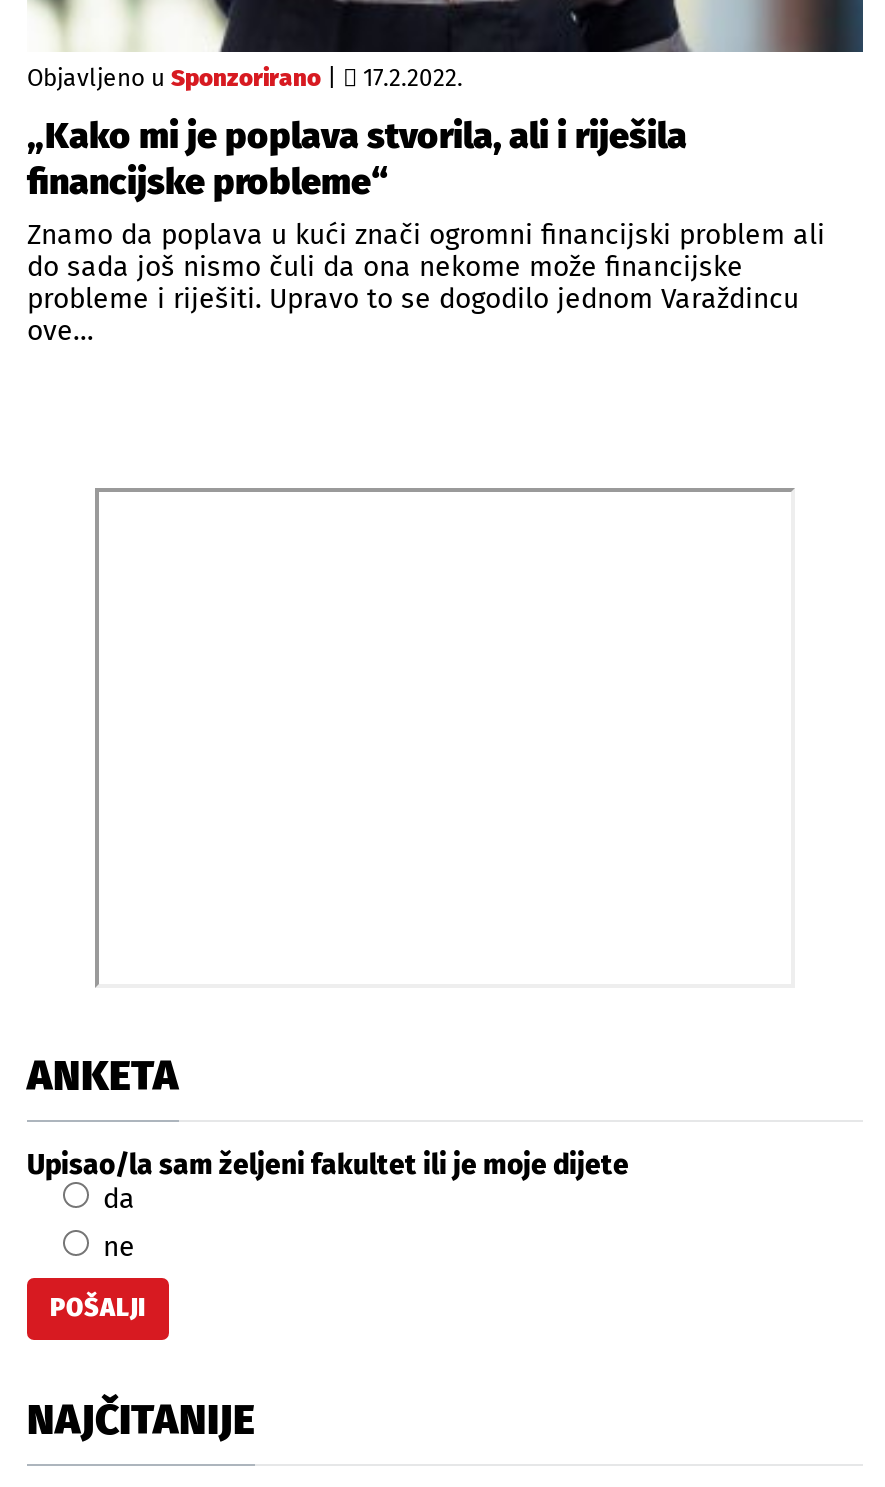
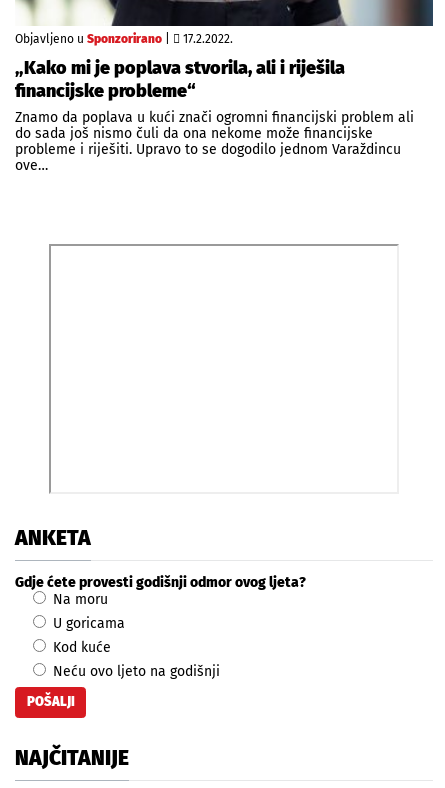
- Upisao/la sam željeni fakultet ili je moje dijete
- da
- ne
+ Gdje ćete provesti godišnji odmor ovog ljeta?
+ Na moru
+ U goricama
+ Kod kuće
+ Neću ovo ljeto na godišnji
